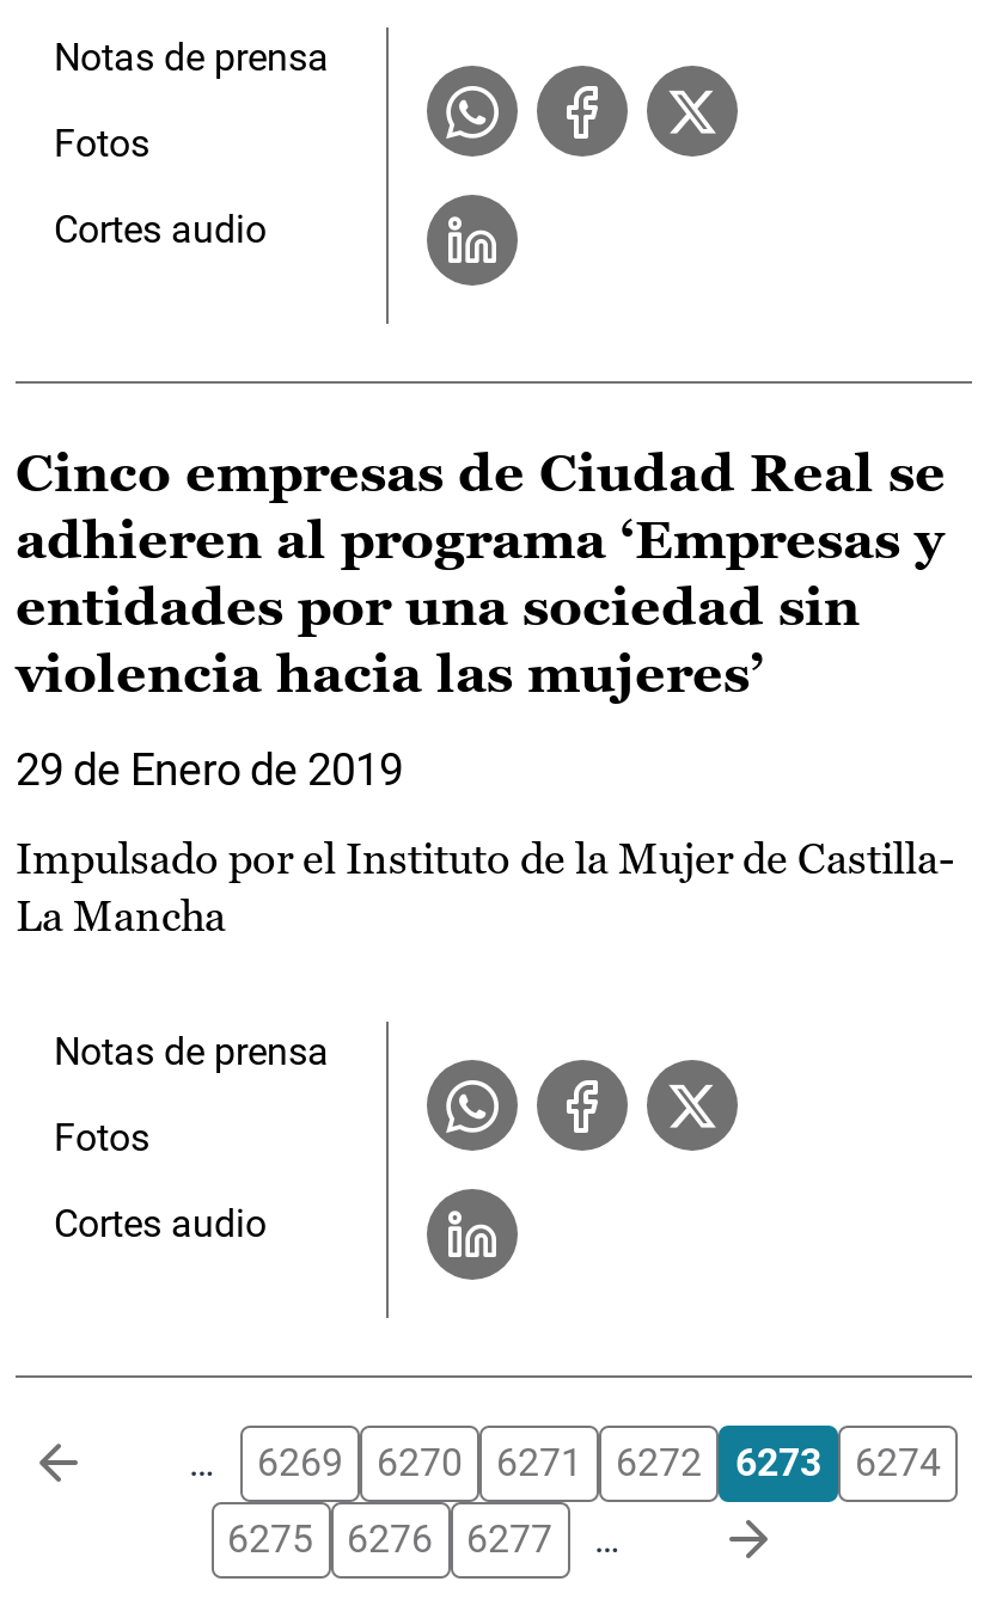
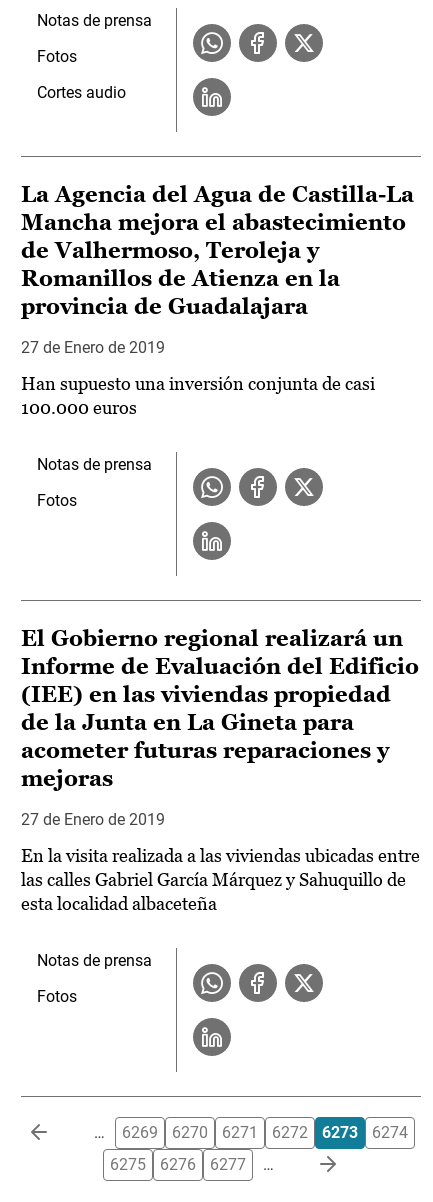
- Cinco empresas de Ciudad Real se
- adhieren al programa ‘Empresas y
- entidades por una sociedad sin
- violencia hacia las mujeres’
+ La Agencia del Agua de Castilla-La
+ Mancha mejora el abastecimiento
+ de Valhermoso, Teroleja y
+ Romanillos de Atienza en la
+ provincia de Guadalajara

- 29 de Enero de 2019
+ 27 de Enero de 2019

- Impulsado por el Instituto de la Mujer de Castilla-
- La Mancha
+ Han supuesto una inversión conjunta de casi
+ 100.000 euros

- Cortes audio
+ El Gobierno regional realizará un
+ Informe de Evaluación del Edificio
+ (IEE) en las viviendas propiedad
+ de la Junta en La Gineta para
+ acometer futuras reparaciones y
+ mejoras
+ 27 de Enero de 2019
+ En la visita realizada a las viviendas ubicadas entre
+ las calles Gabriel García Márquez y Sahuquillo de
+ esta localidad albaceteña
+ Notas de prensa
+ Fotos
